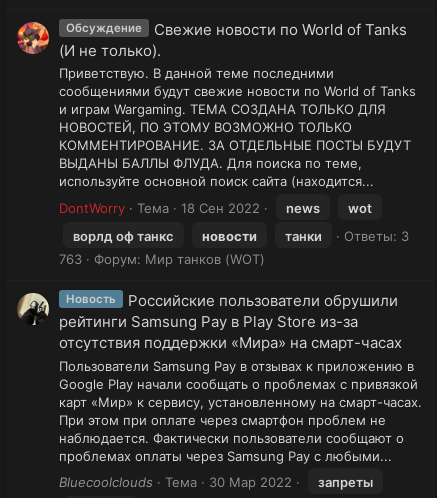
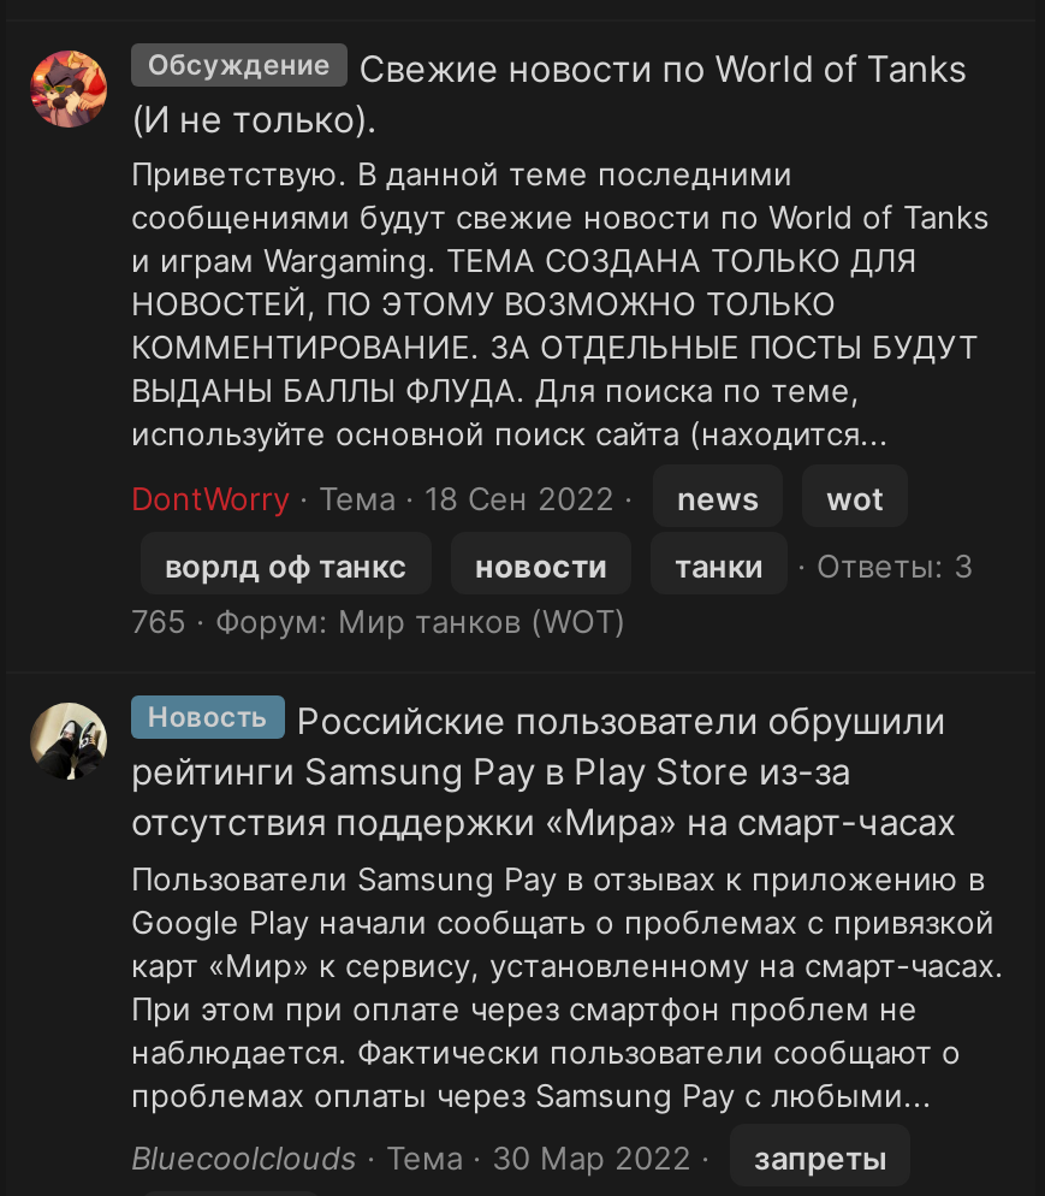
- 763 Форум: Мир танков (WOT)
+ 765 Форум: Мир танков (WOT)
